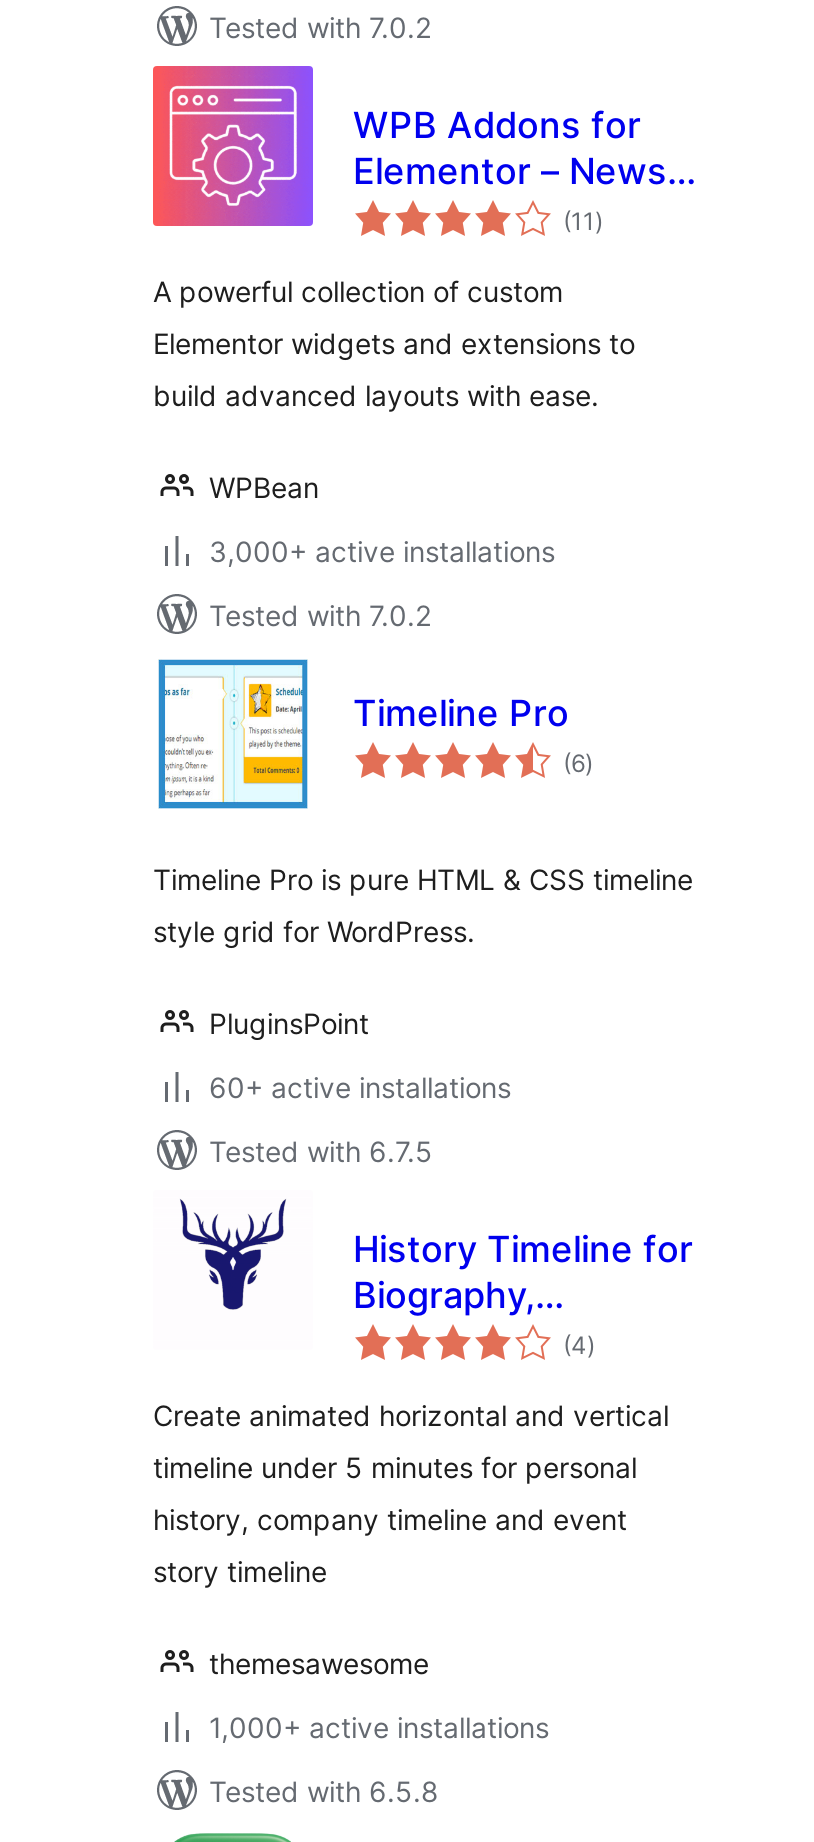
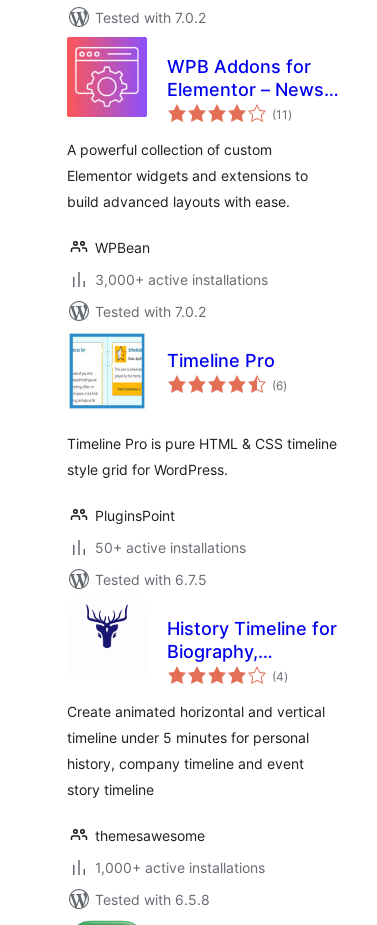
- 60+ active installations
+ 50+ active installations

- [image]
+ [image]
